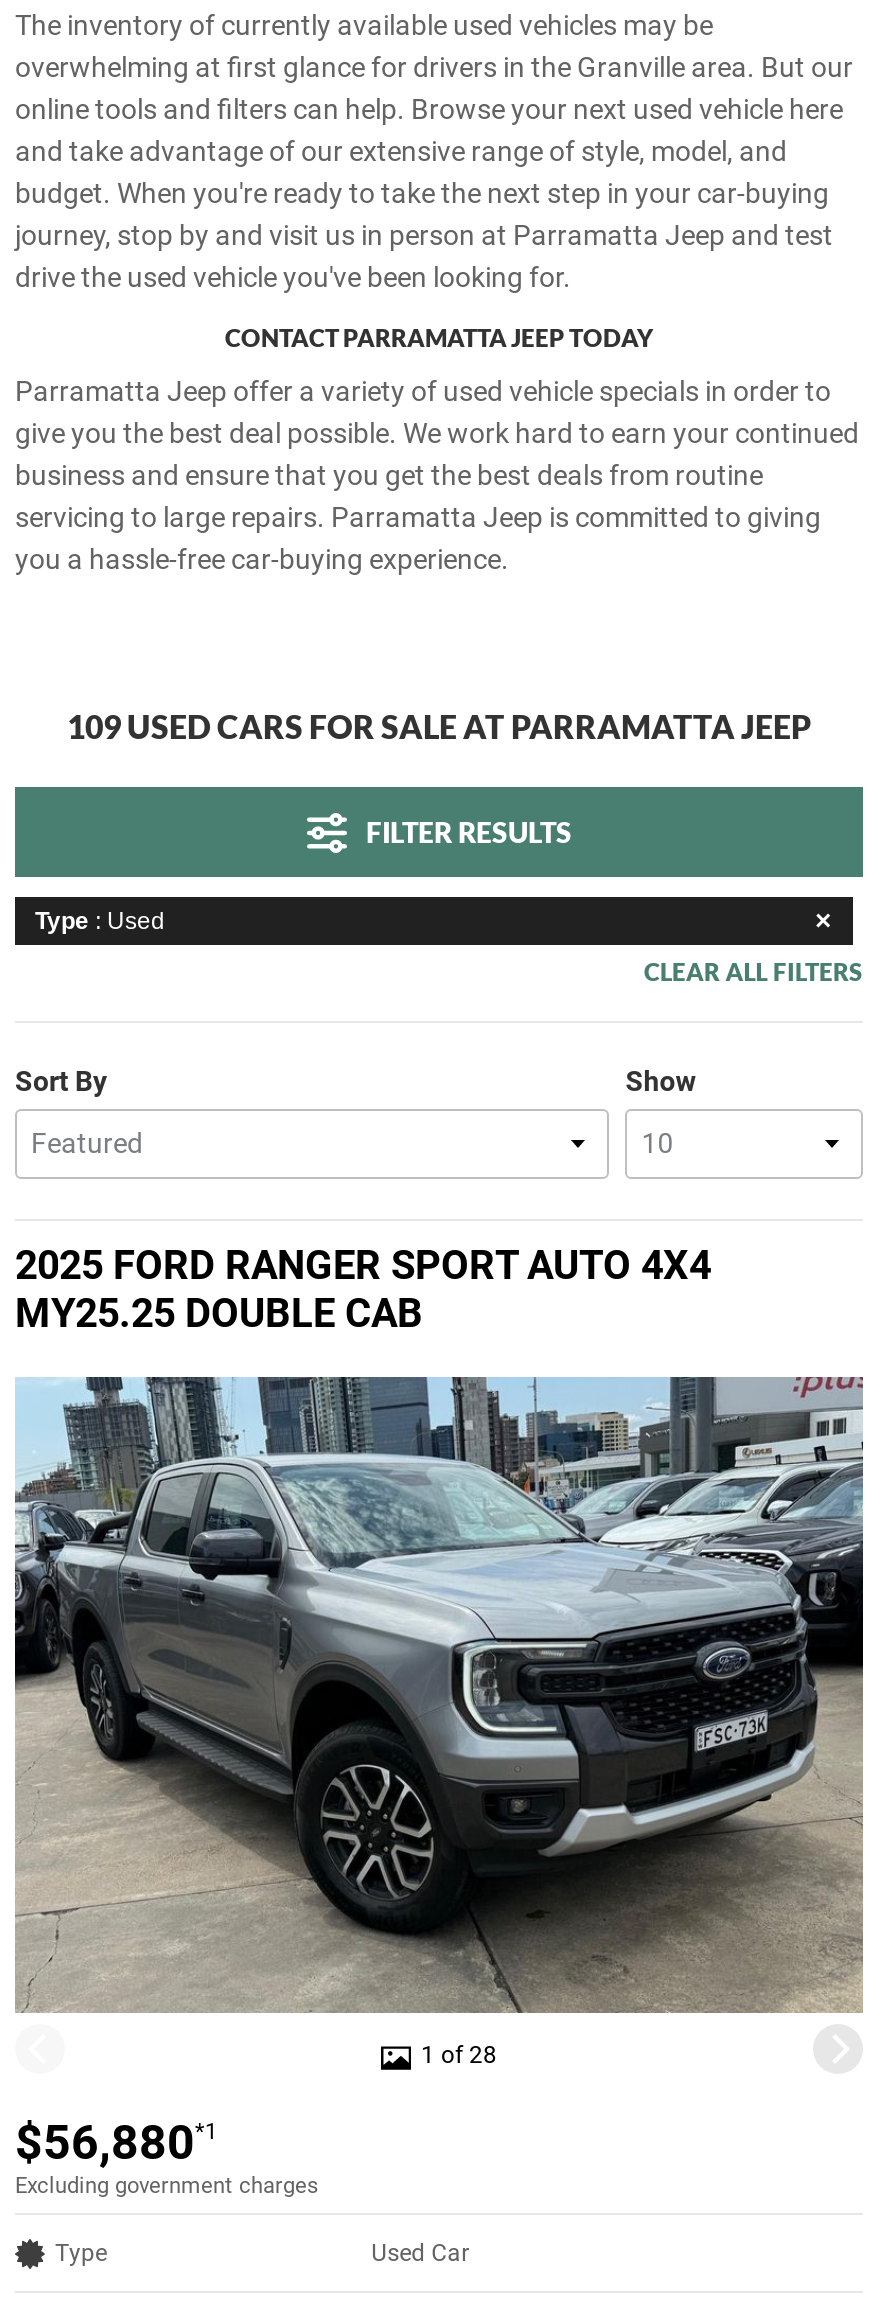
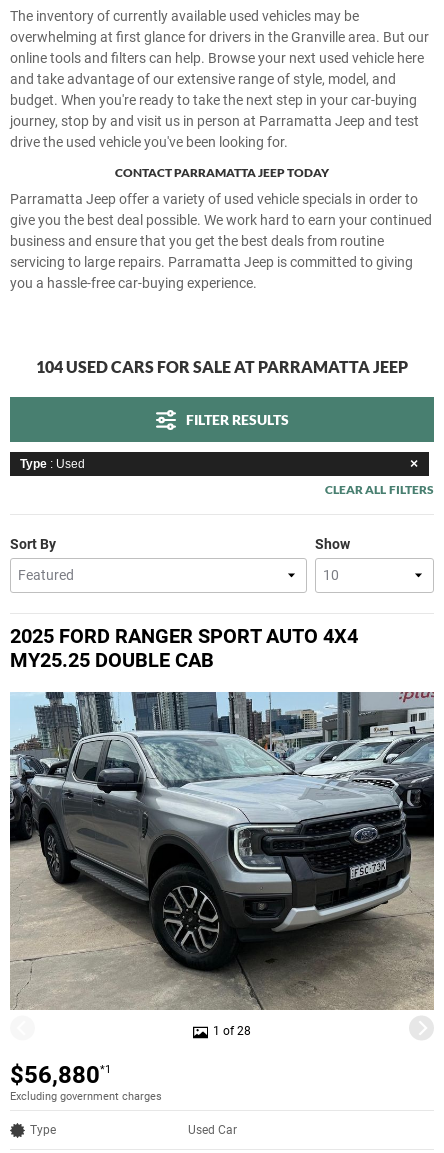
- 109 USED CARS FOR SALE AT PARRAMATTA JEEP
+ 104 USED CARS FOR SALE AT PARRAMATTA JEEP
